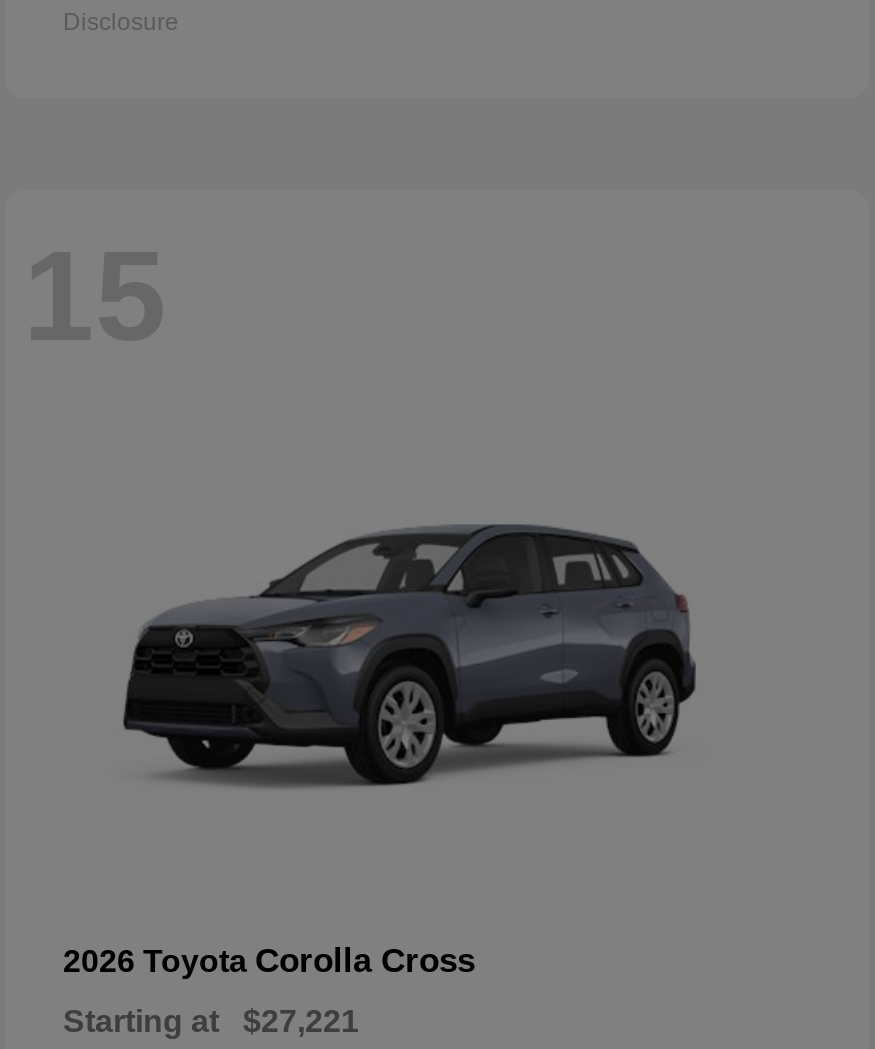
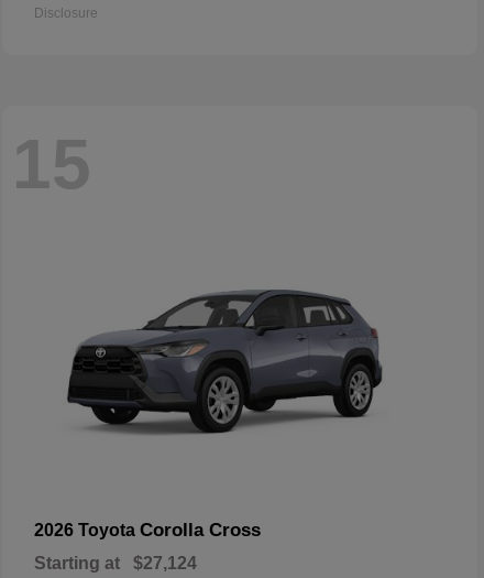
- Starting at $27,221
+ Starting at $27,124
